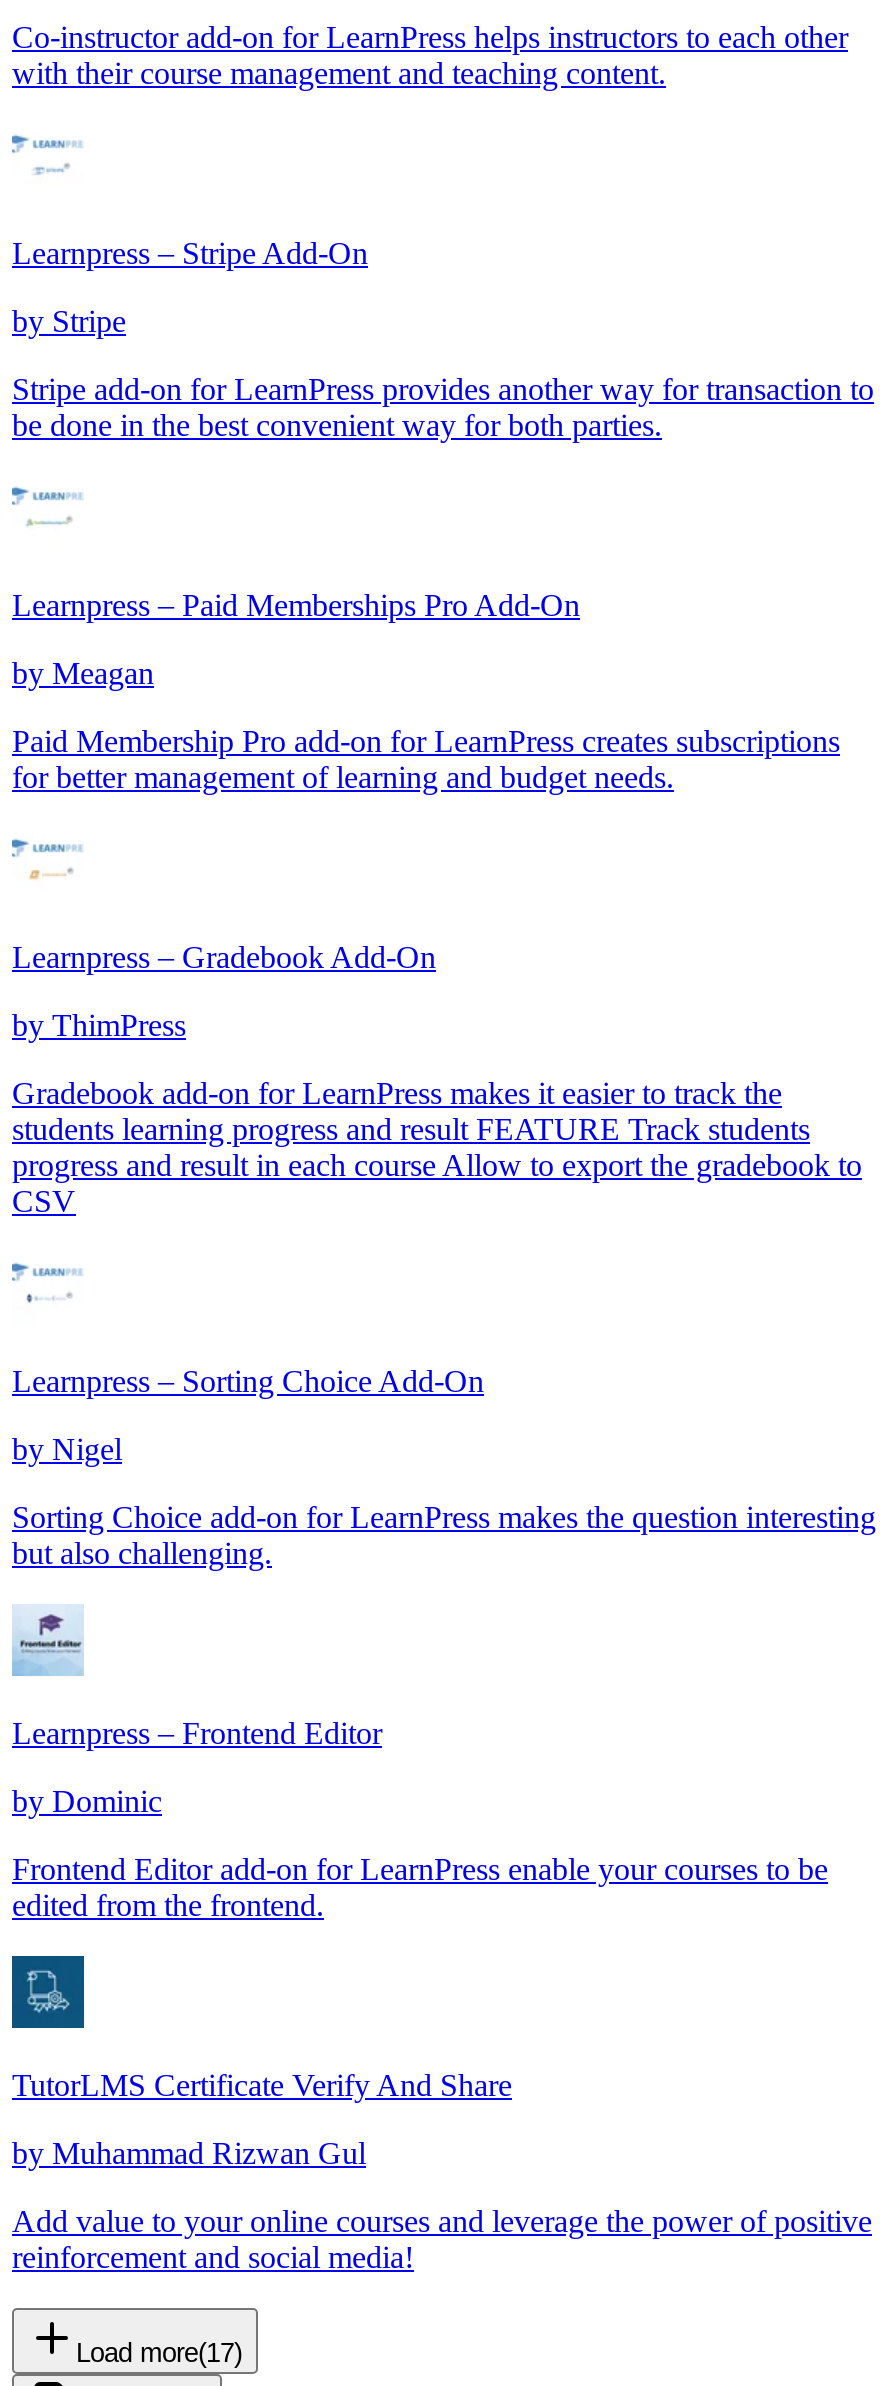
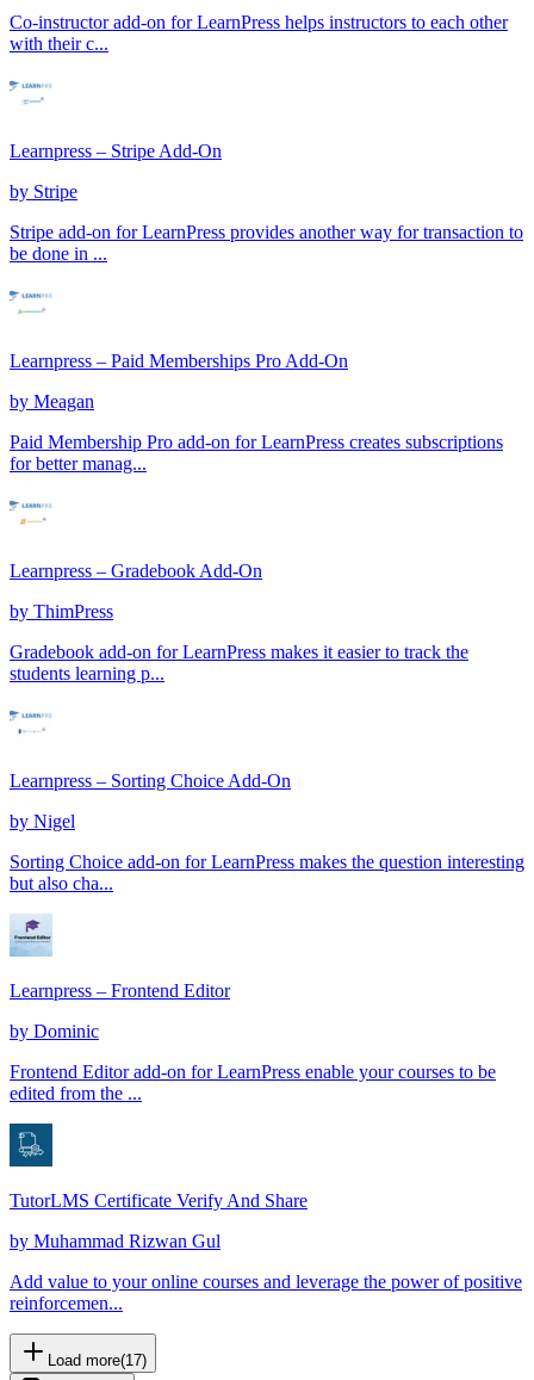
- with their course management and teaching content.
+ with their c...

- be done in the best convenient way for both parties.
+ be done in ...

- for better management of learning and budget needs.
+ for better manag...

- students learning progress and result FEATURE Track students
- progress and result in each course Allow to export the gradebook to
- CSV
+ students learning p...

- but also challenging.
+ but also cha...

- edited from the frontend.
+ edited from the ...

- reinforcement and social media!
+ reinforcemen...
